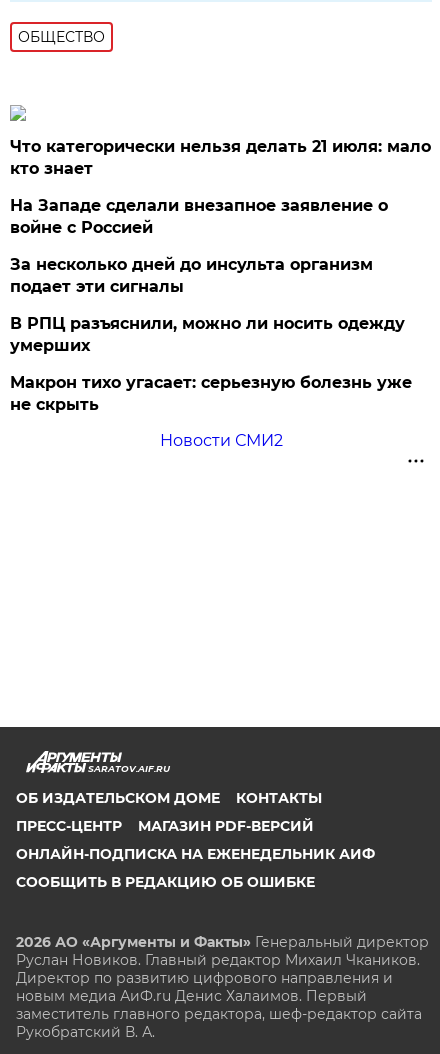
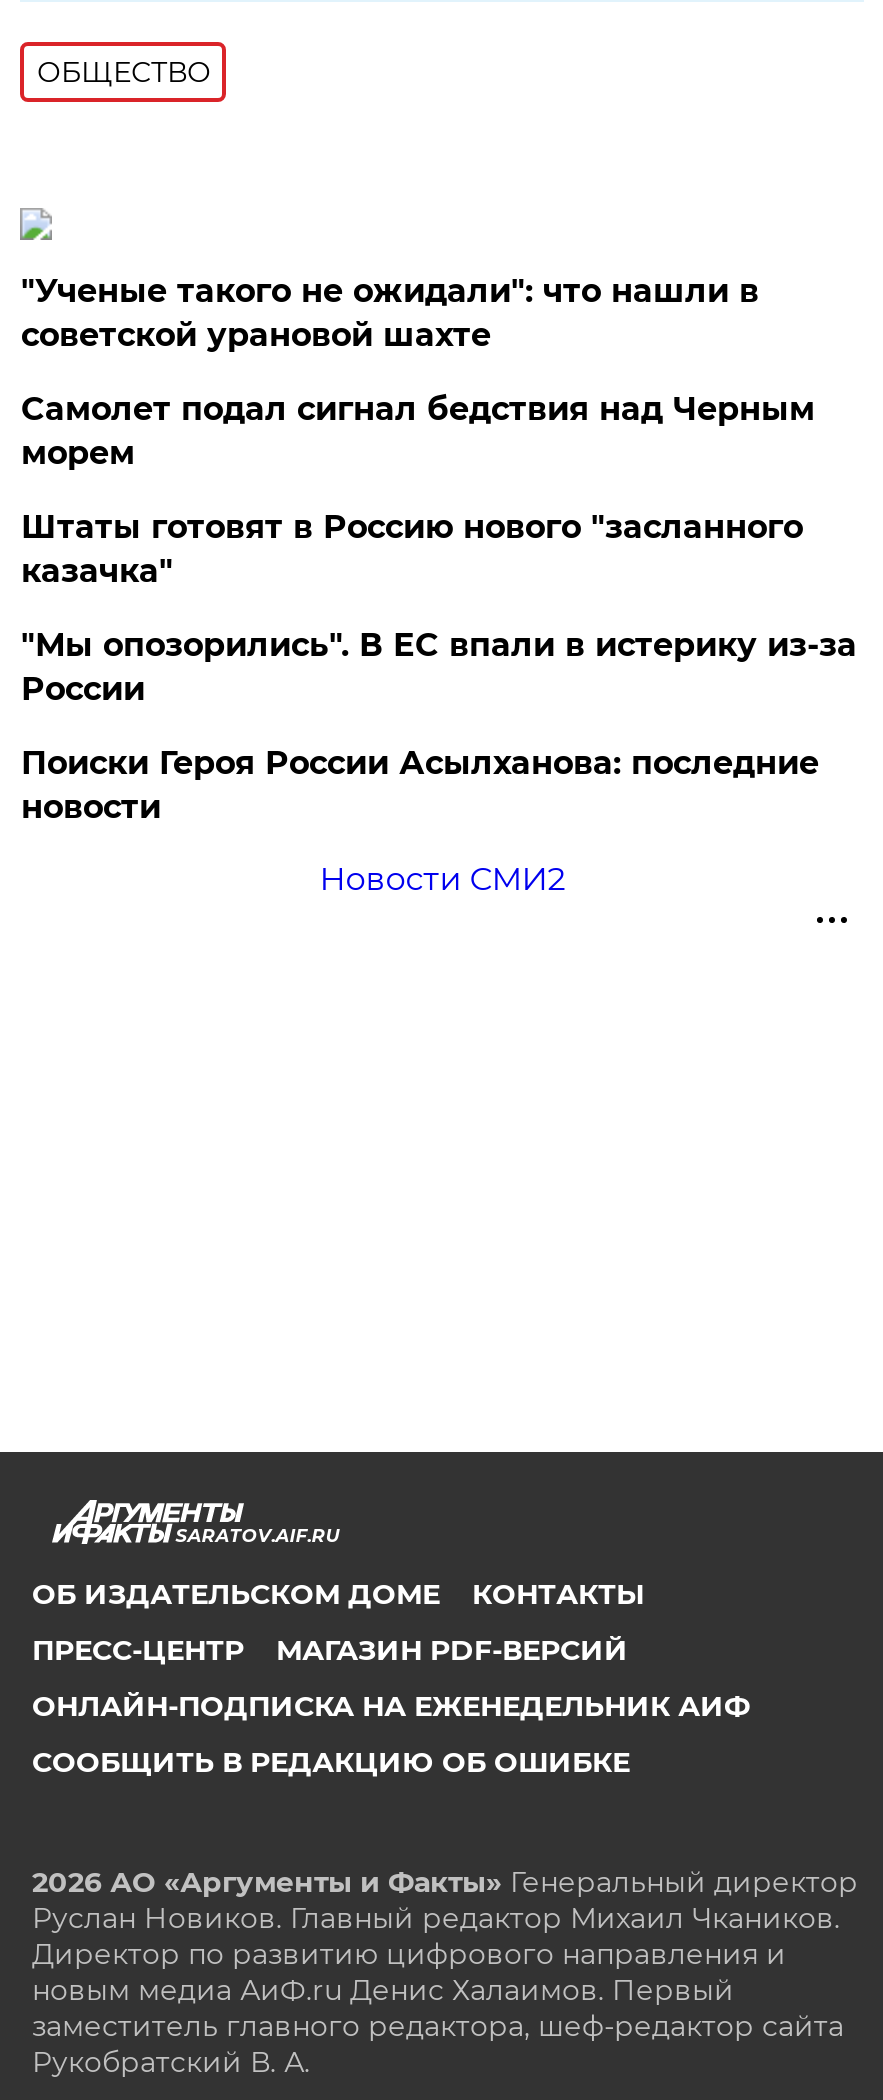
- Что категорически нельзя делать 21 июля: мало
- кто знает
+ "Ученые такого не ожидали": что нашли в
+ советской урановой шахте

- На Западе сделали внезапное заявление о
- войне с Россией
+ Самолет подал сигнал бедствия над Черным
+ морем

- За несколько дней до инсульта организм
- подает эти сигналы
+ Штаты готовят в Россию нового "засланного
+ казачка"

- В РПЦ разъяснили, можно ли носить одежду
- умерших
+ "Мы опозорились". В ЕС впали в истерику из-за
+ России

- Макрон тихо угасает: серьезную болезнь уже
- не скрыть
+ Поиски Героя России Асылханова: последние
+ новости
